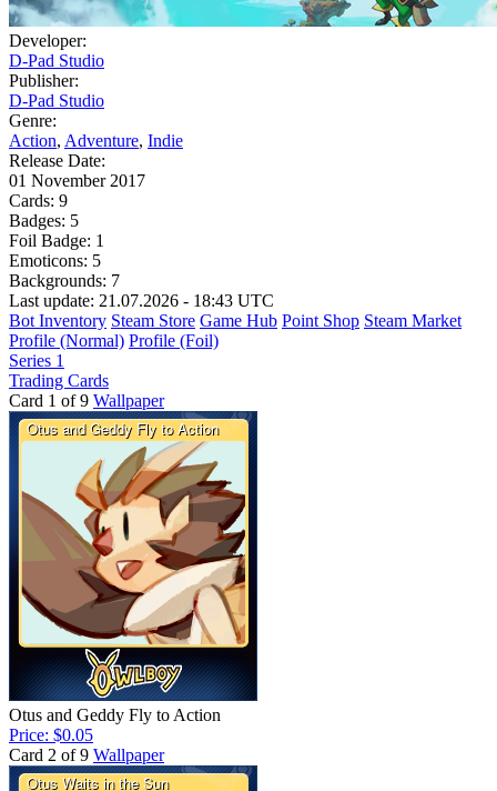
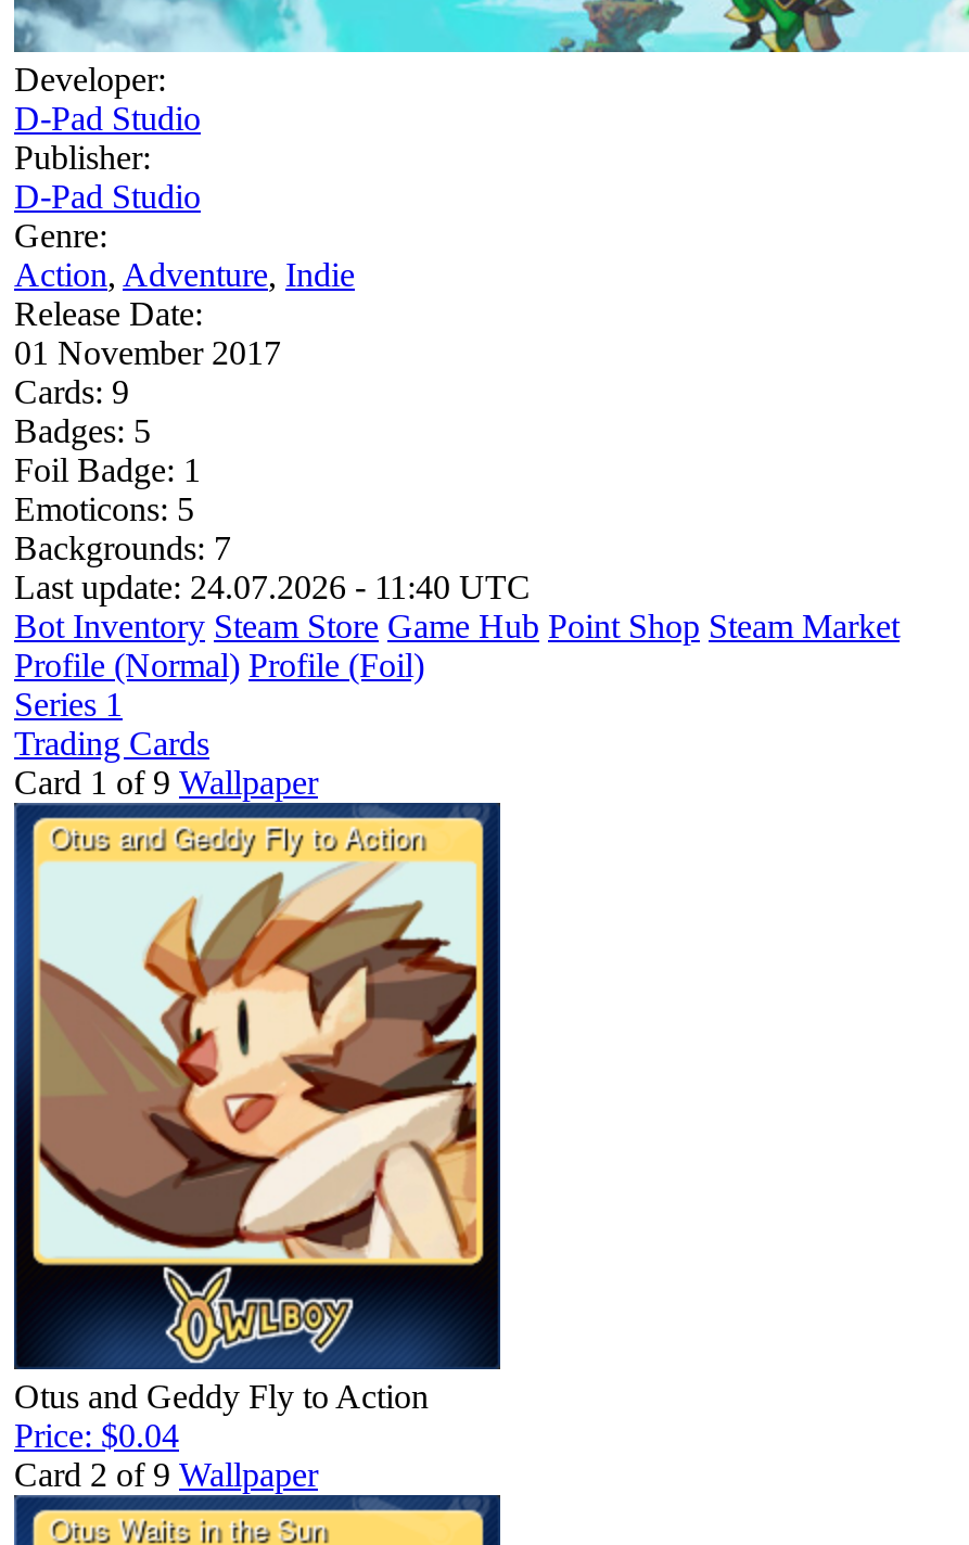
- Last update: 21.07.2026 - 18:43 UTC
+ Last update: 24.07.2026 - 11:40 UTC

- Price: $0.05
+ Price: $0.04
